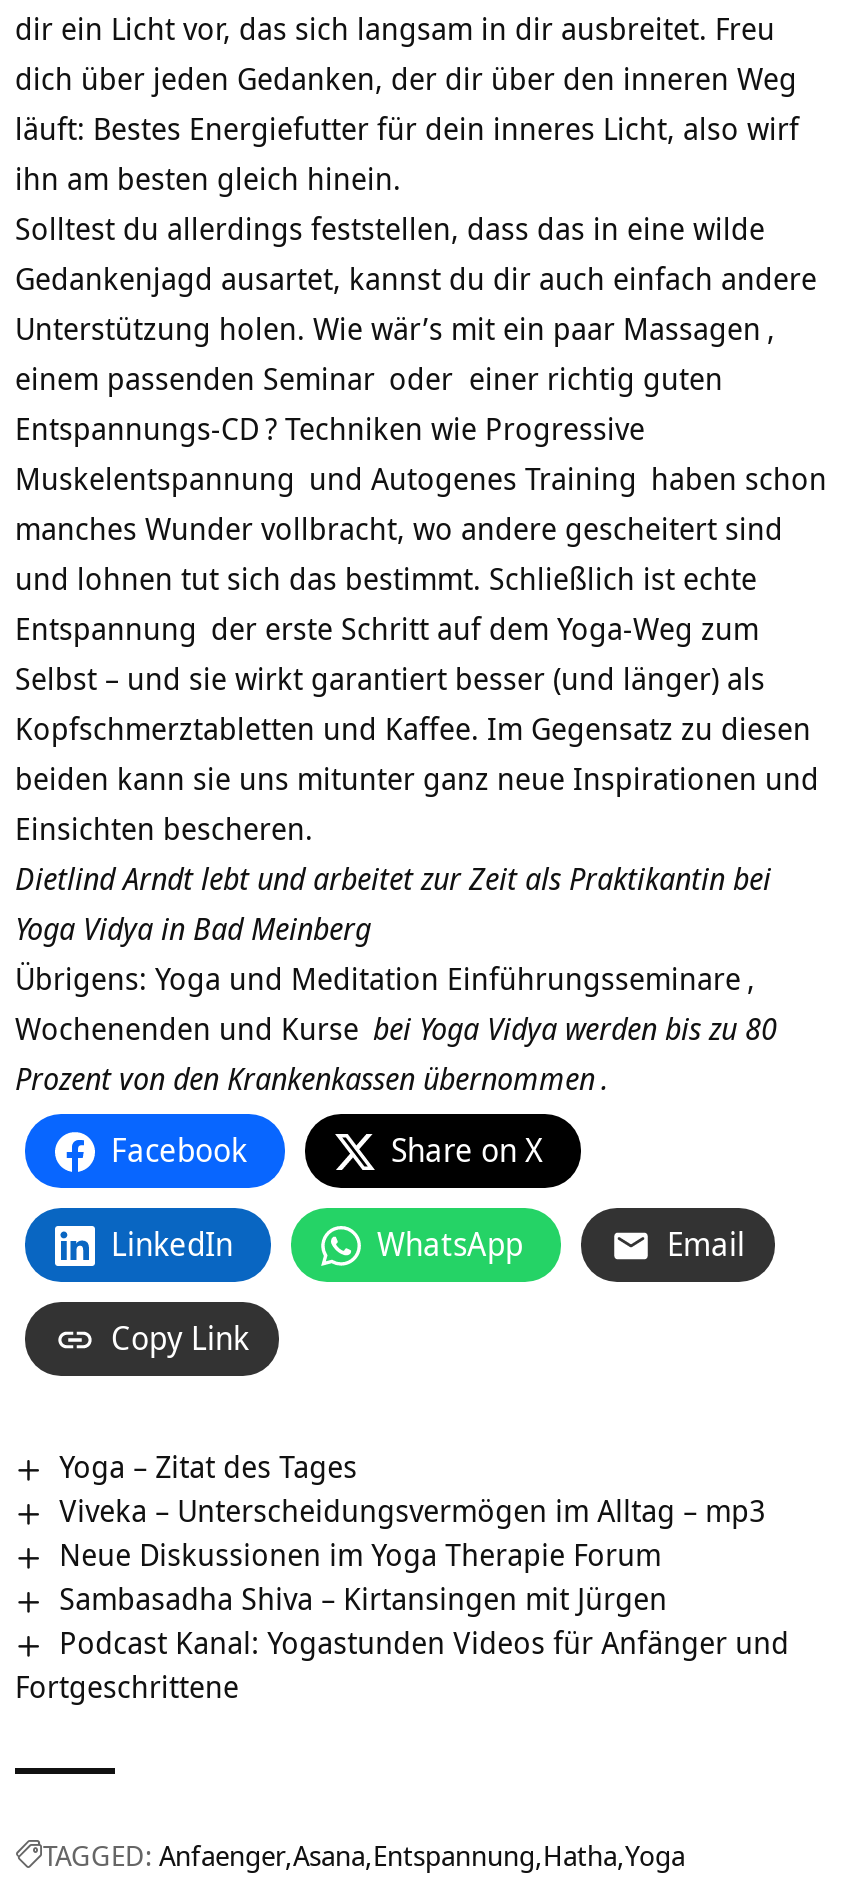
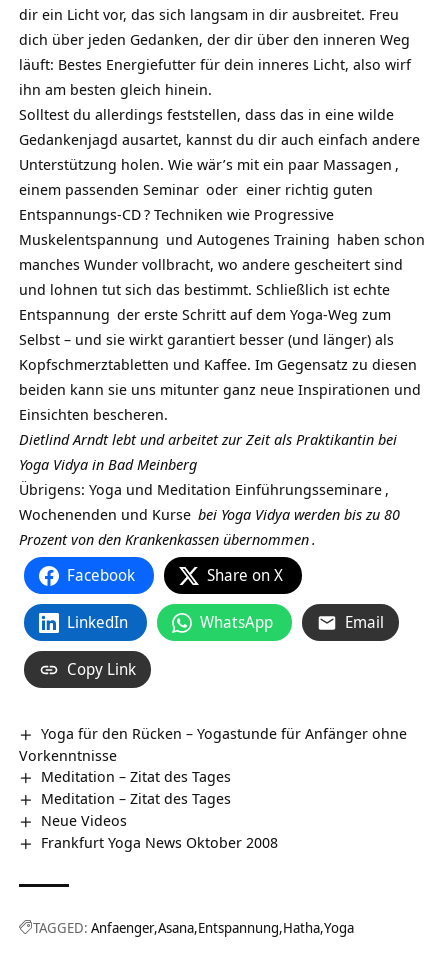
- Yoga – Zitat des Tages
- Viveka – Unterscheidungsvermögen im Alltag – mp3
- Neue Diskussionen im Yoga Therapie Forum
- Sambasadha Shiva – Kirtansingen mit Jürgen
- Podcast Kanal: Yogastunden Videos für Anfänger und
- Fortgeschrittene
+ Yoga für den Rücken – Yogastunde für Anfänger ohne
+ Vorkenntnisse
+ Meditation – Zitat des Tages
+ Meditation – Zitat des Tages
+ Neue Videos
+ Frankfurt Yoga News Oktober 2008
